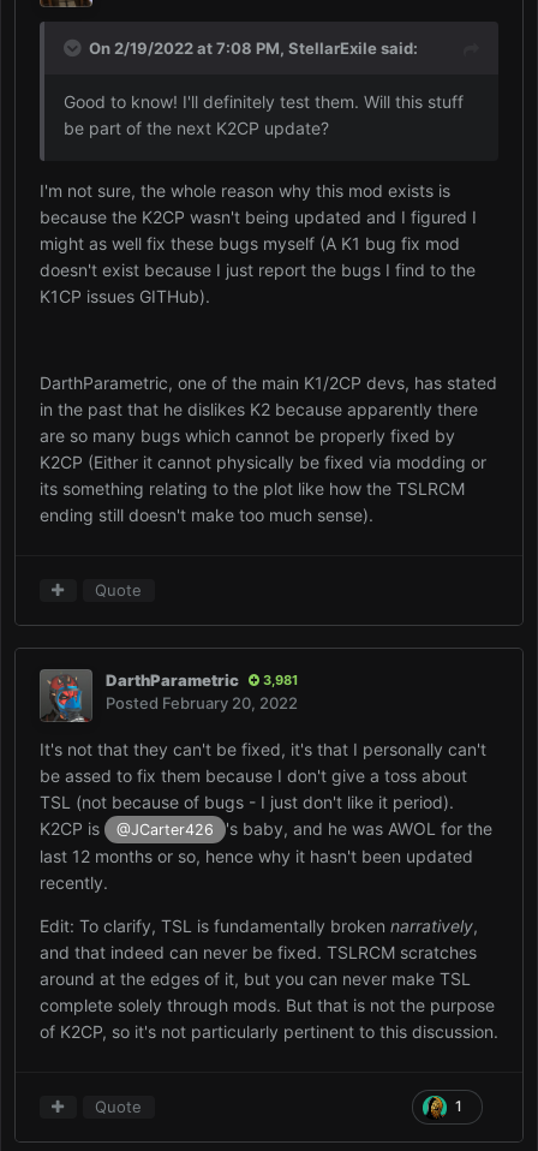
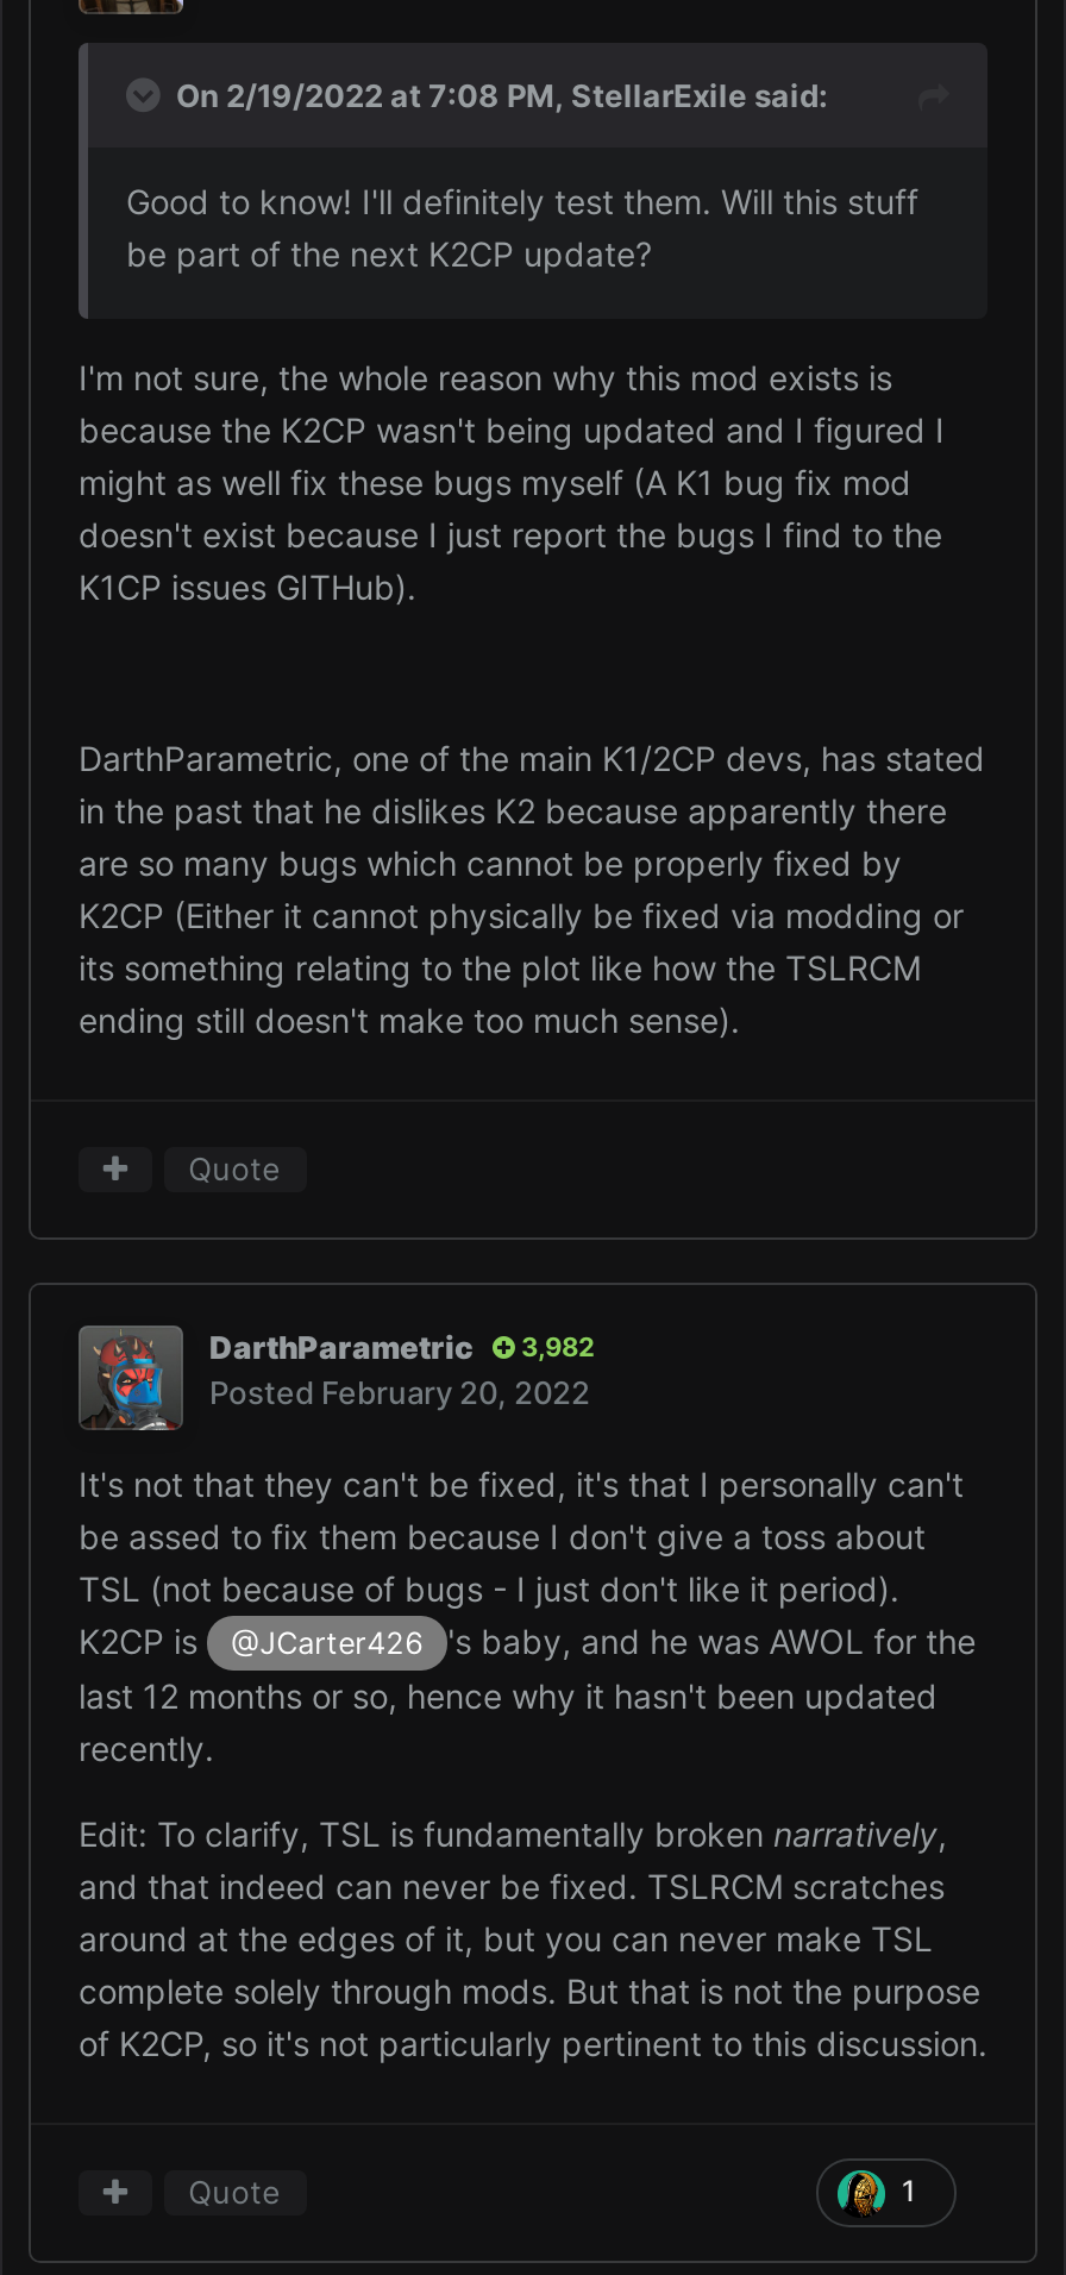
- DarthParametric 3,981
+ DarthParametric 3,982
